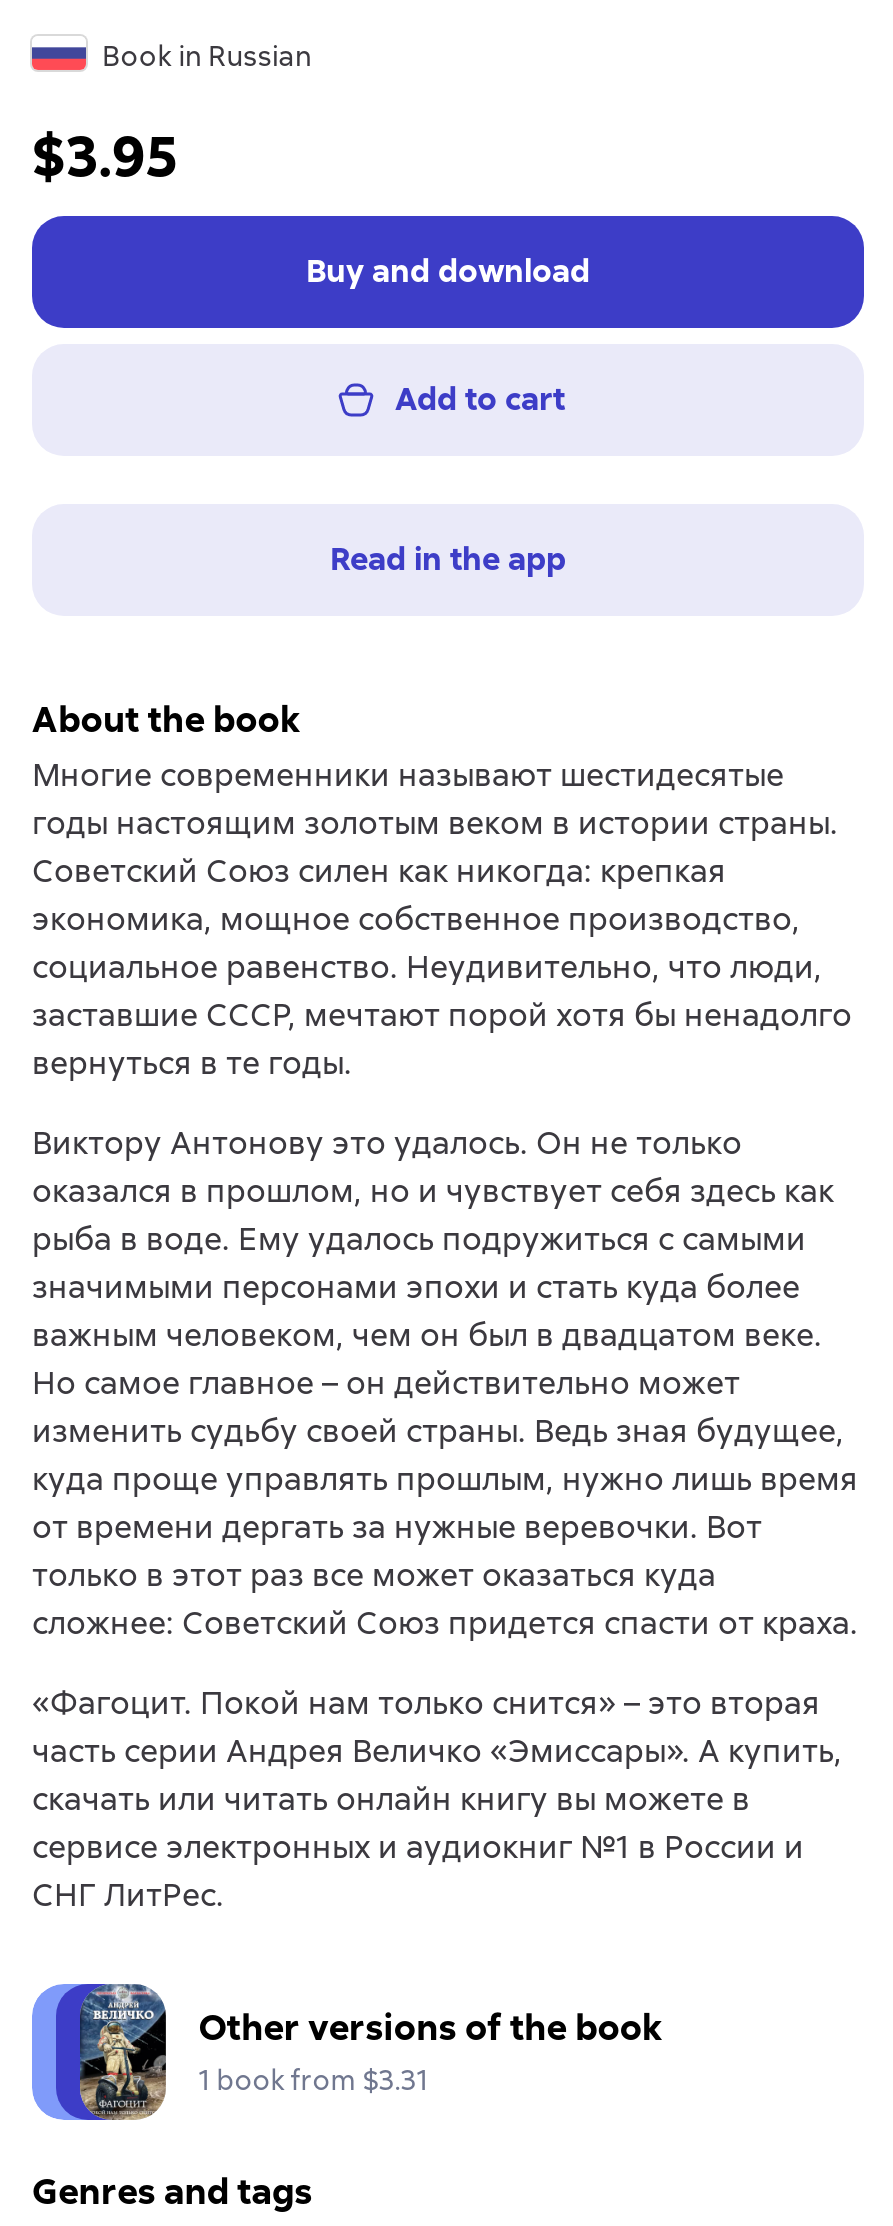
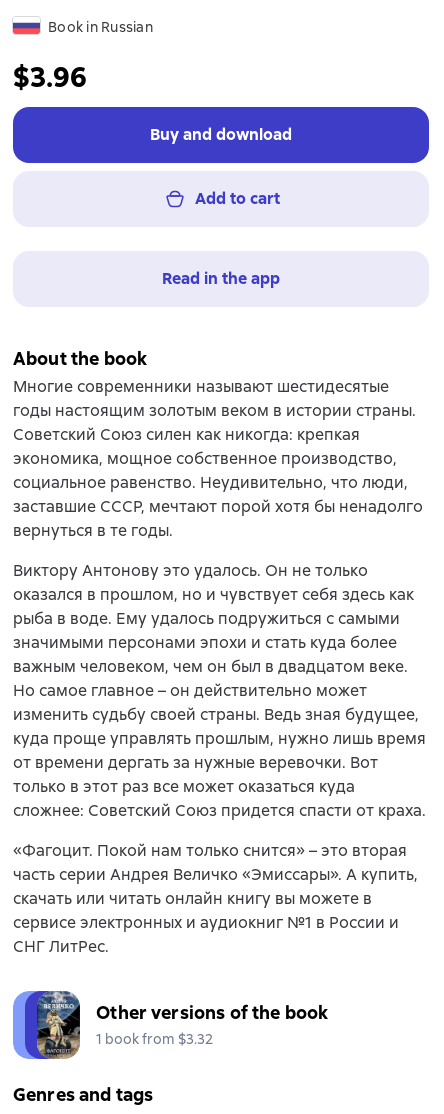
- $3.95
+ $3.96

- 1 book from $3.31
+ 1 book from $3.32
